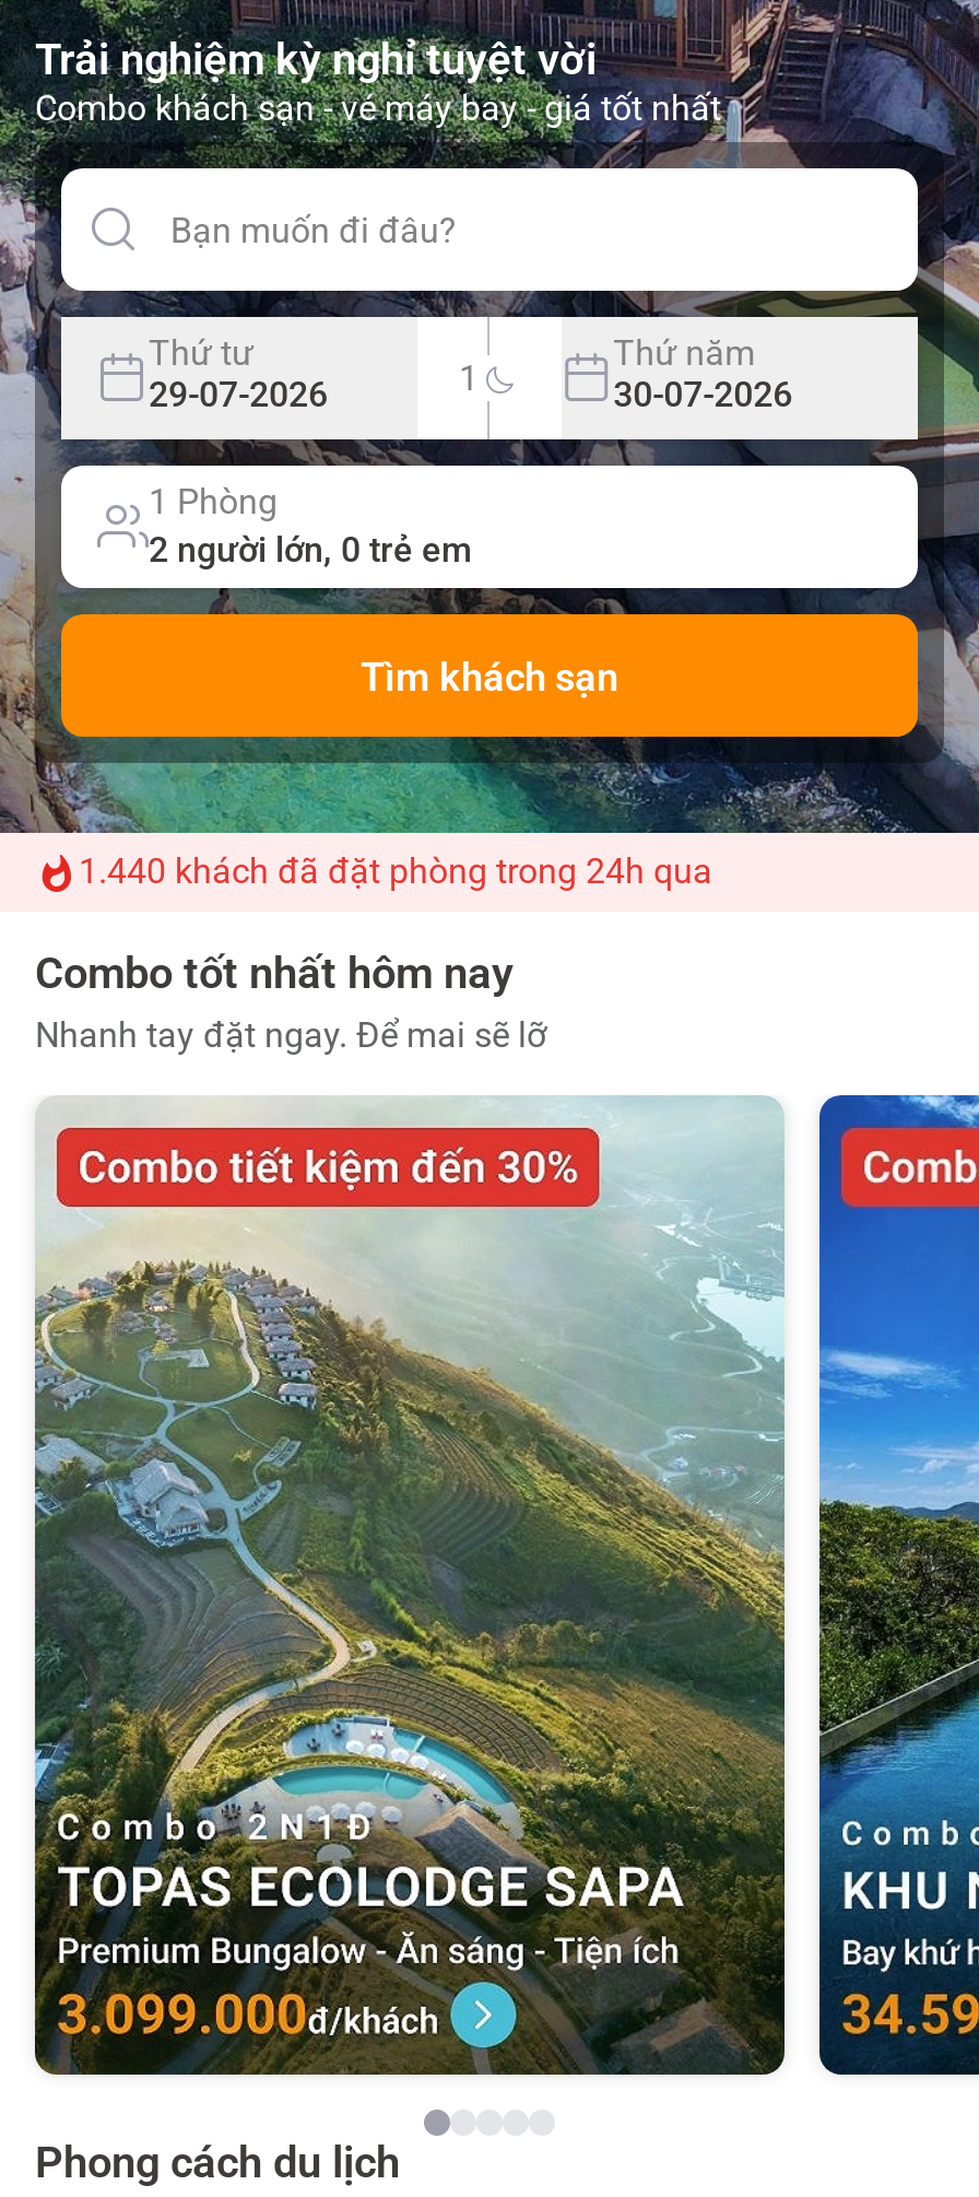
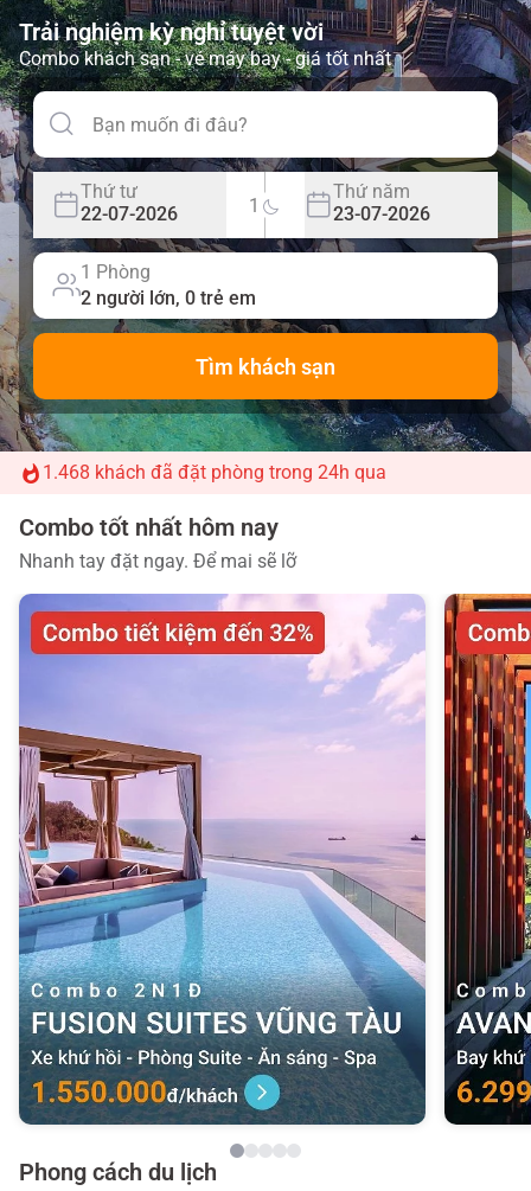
- 29-07-2026
+ 22-07-2026

- 30-07-2026
+ 23-07-2026

- 1.440 khách đã đặt phòng trong 24h qua
+ 1.468 khách đã đặt phòng trong 24h qua

- [image]
+ [image]

- [image]
+ [image]
